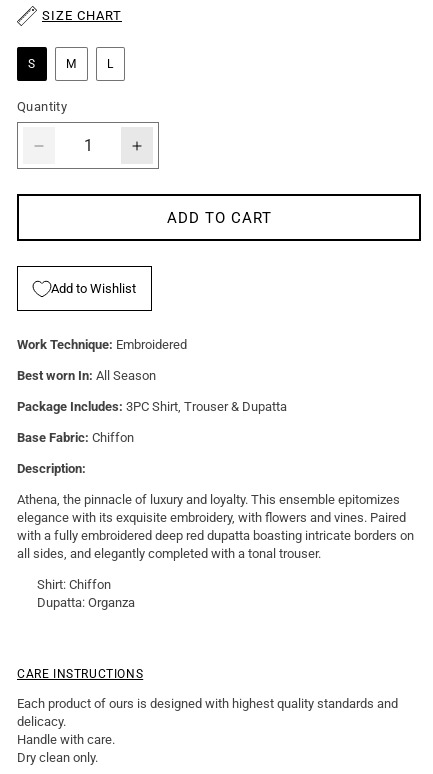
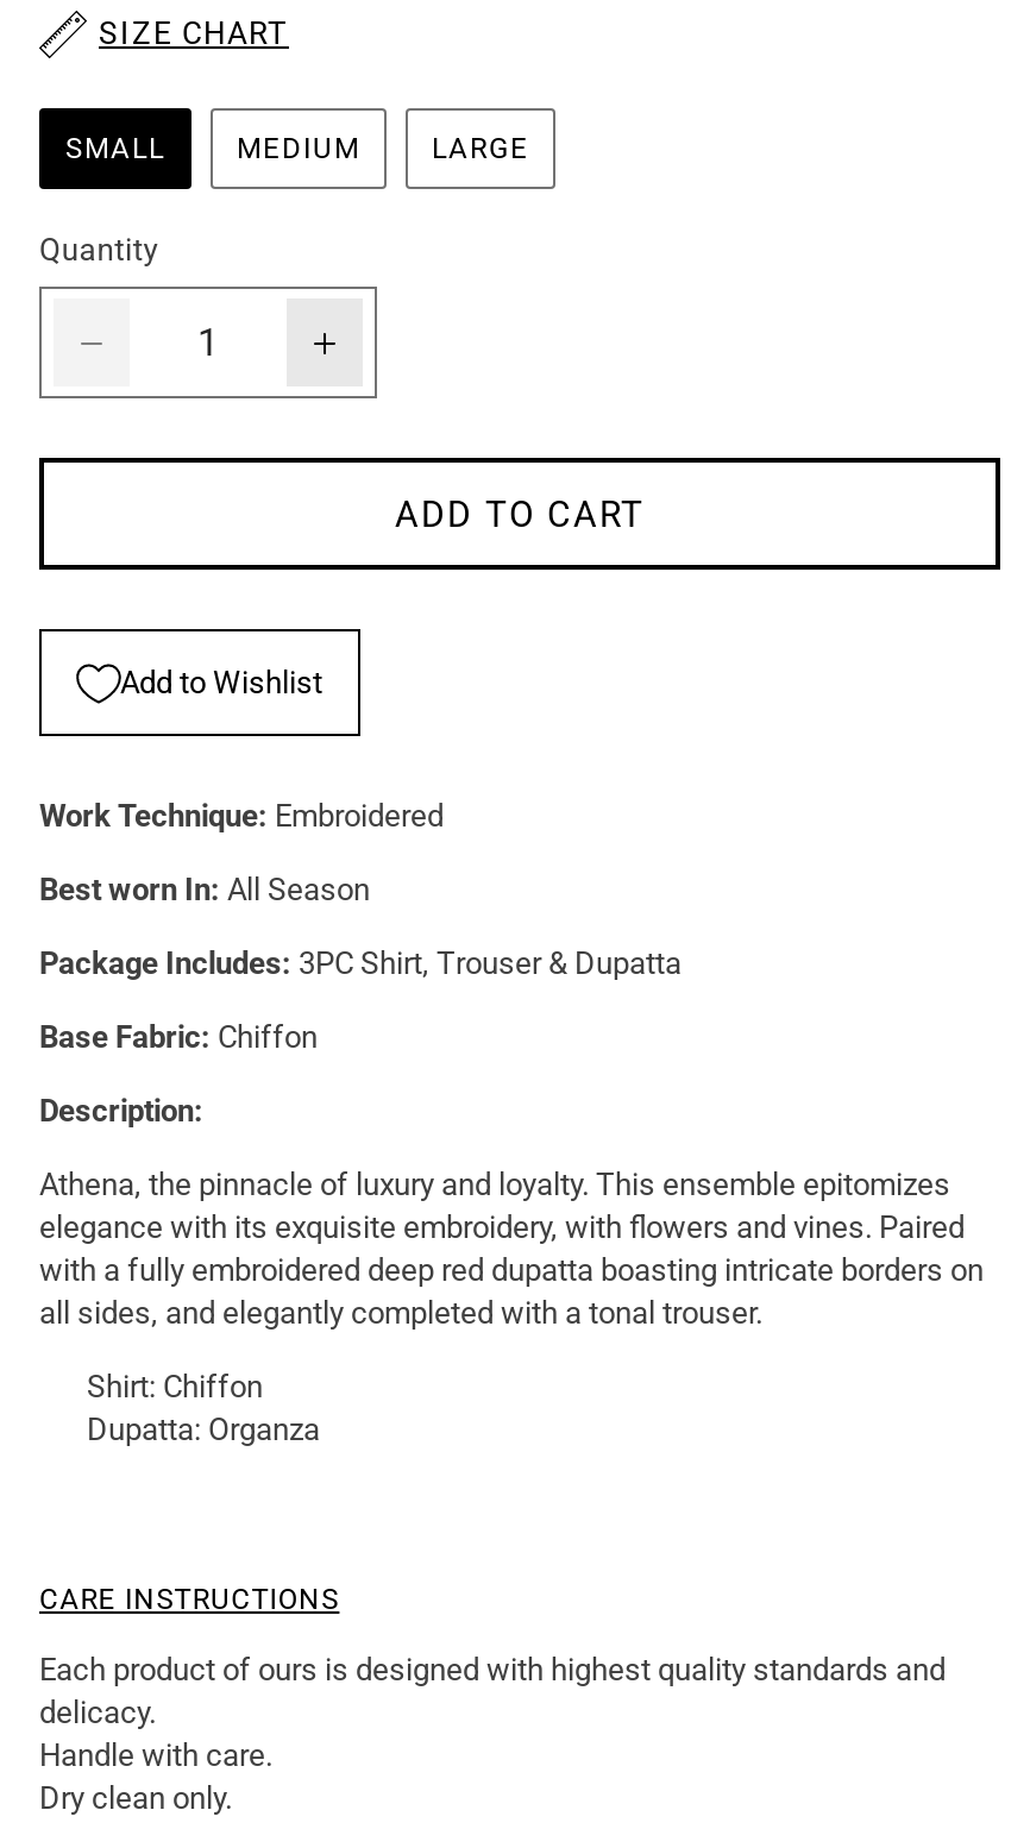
- S
- M
- L
+ SMALL
+ MEDIUM
+ LARGE
